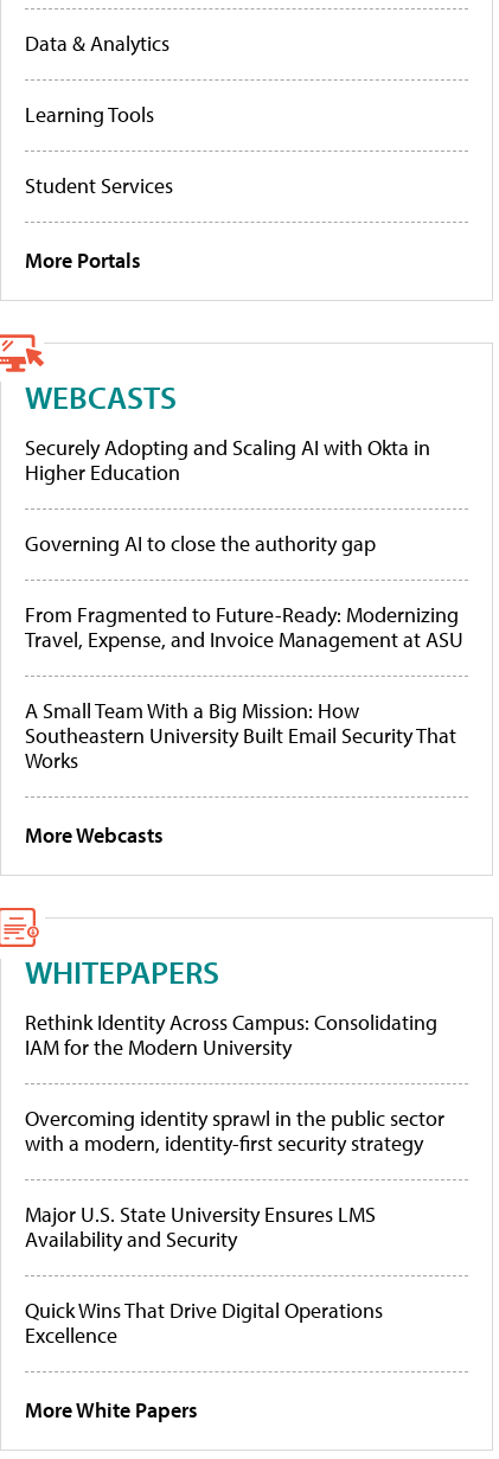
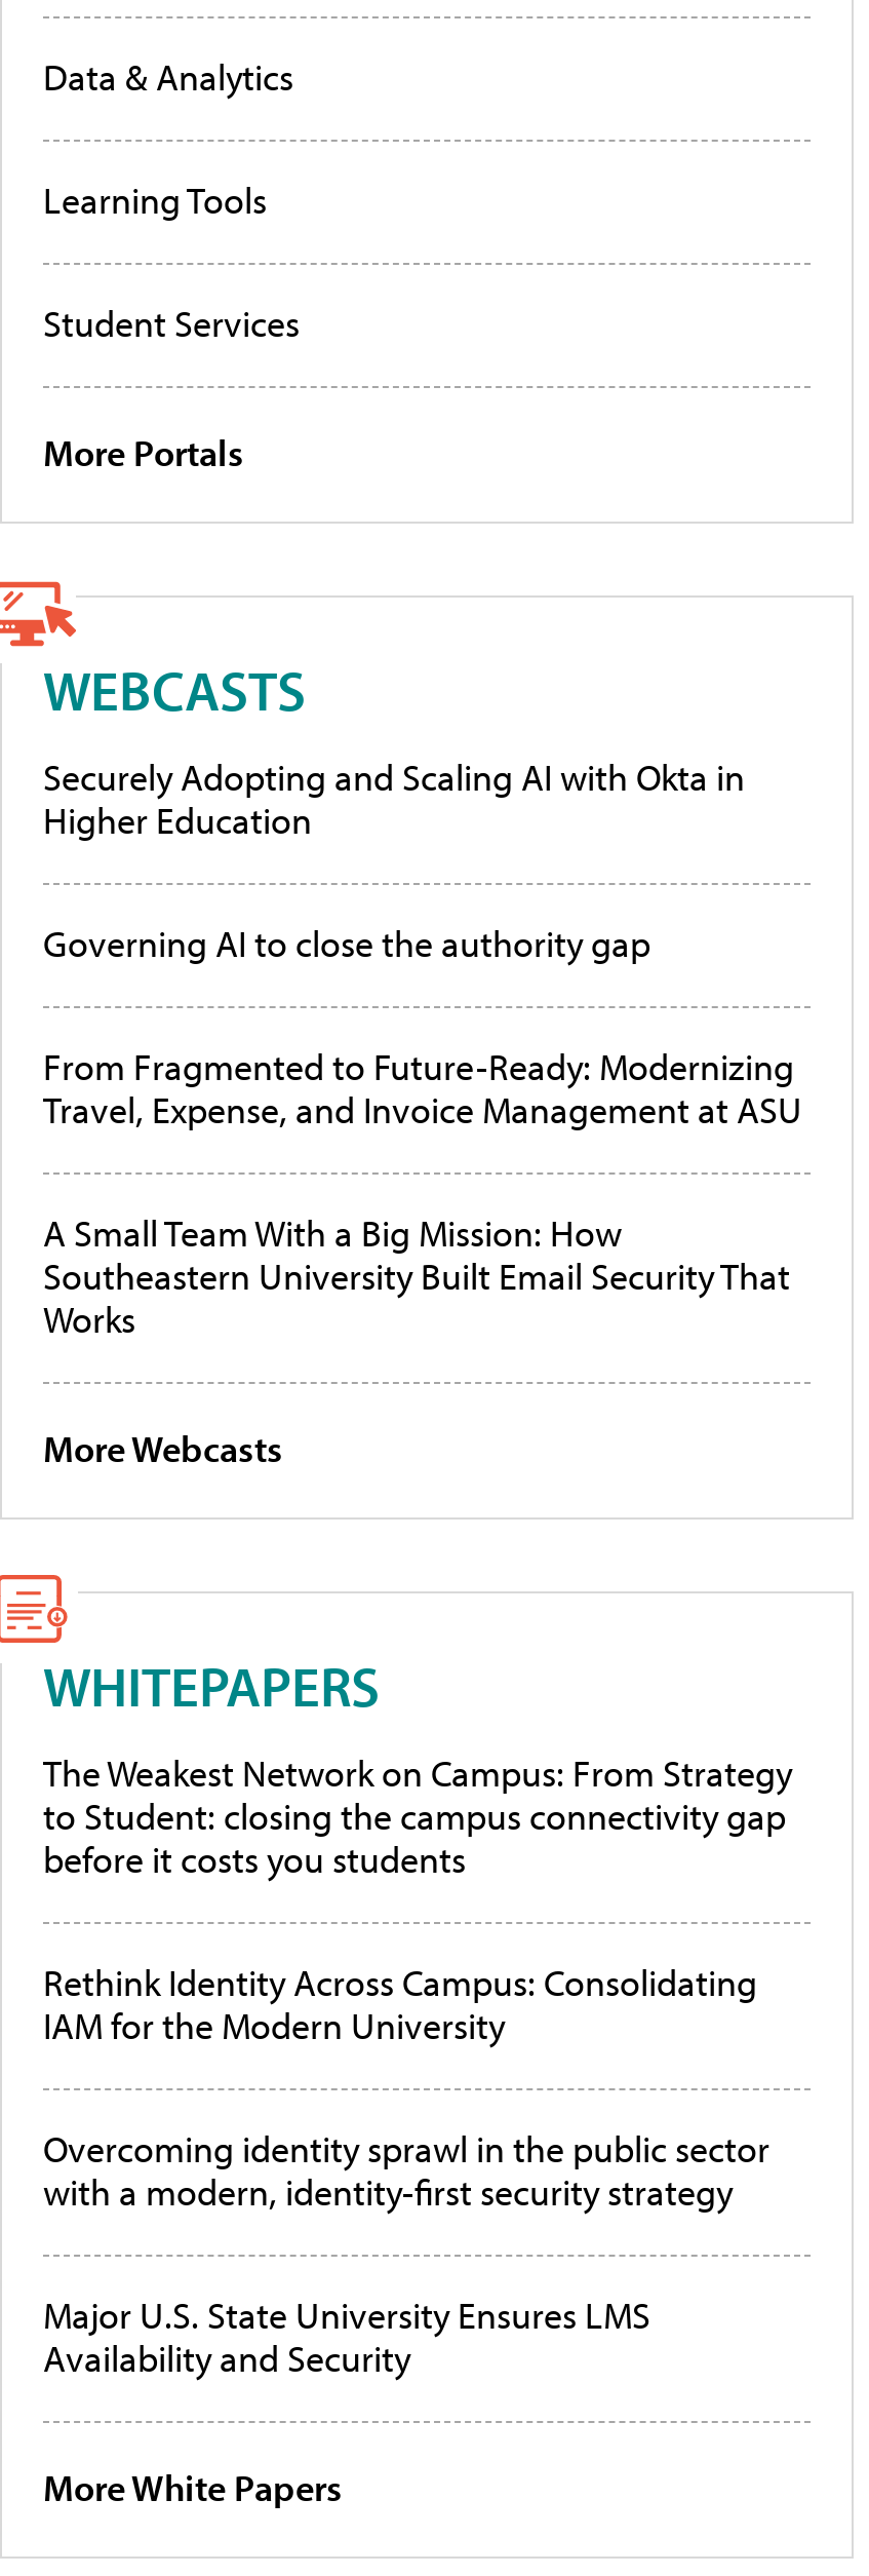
+ The Weakest Network on Campus: From Strategy
+ to Student: closing the campus connectivity gap
+ before it costs you students

moved down: Rethink Identity Across Campus: Consolidating | IAM for the Modern University | Overcoming identity sprawl in the public sector | with a modern, identity-first security strategy | Major U.S. State University Ensures LMS | Availability and Security

- Quick Wins That Drive Digital Operations
- Excellence
